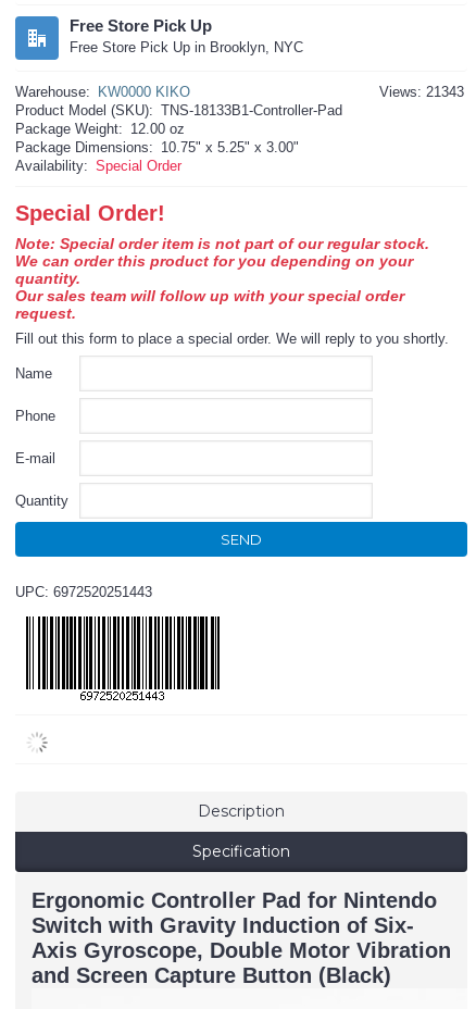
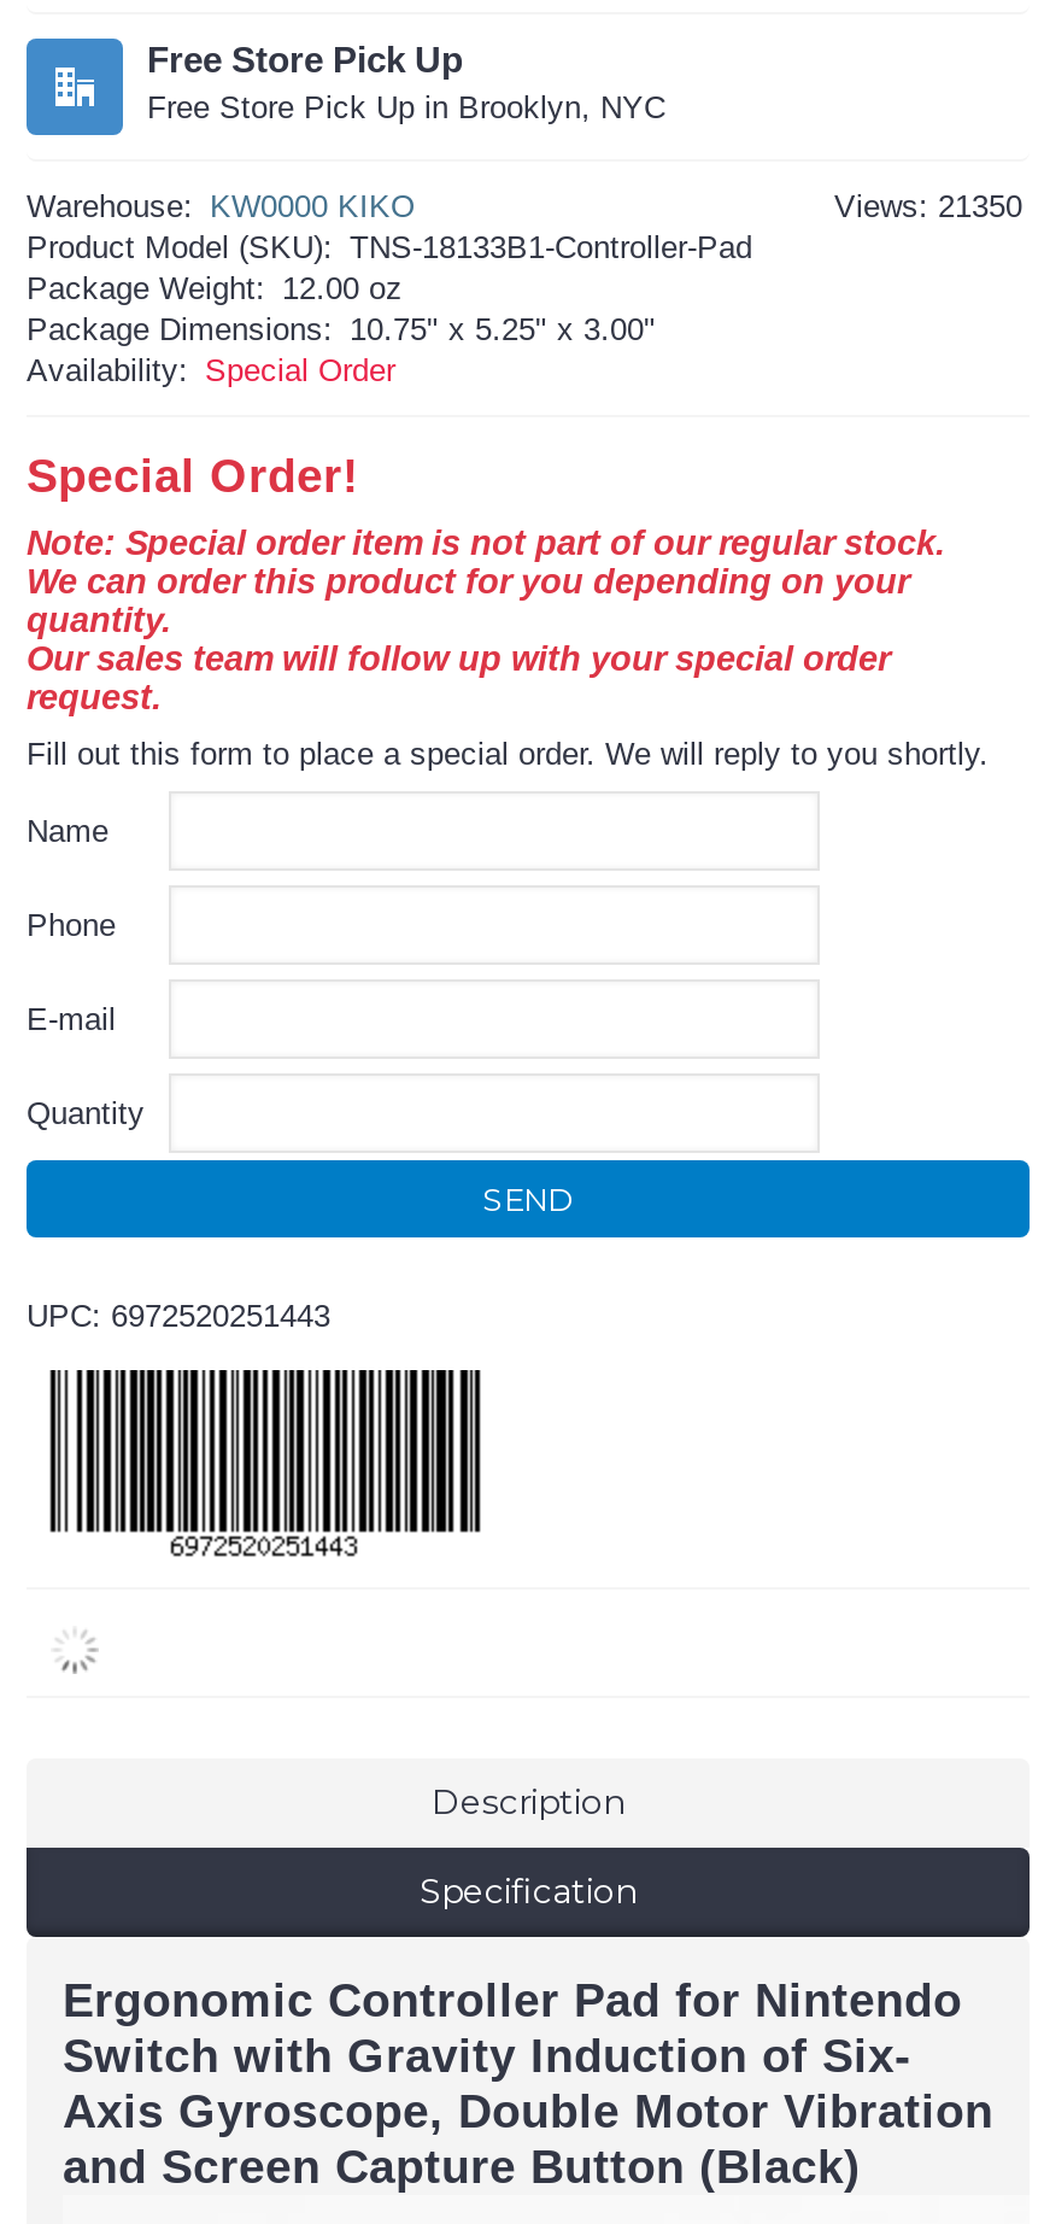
- Views: 21343
+ Views: 21350
